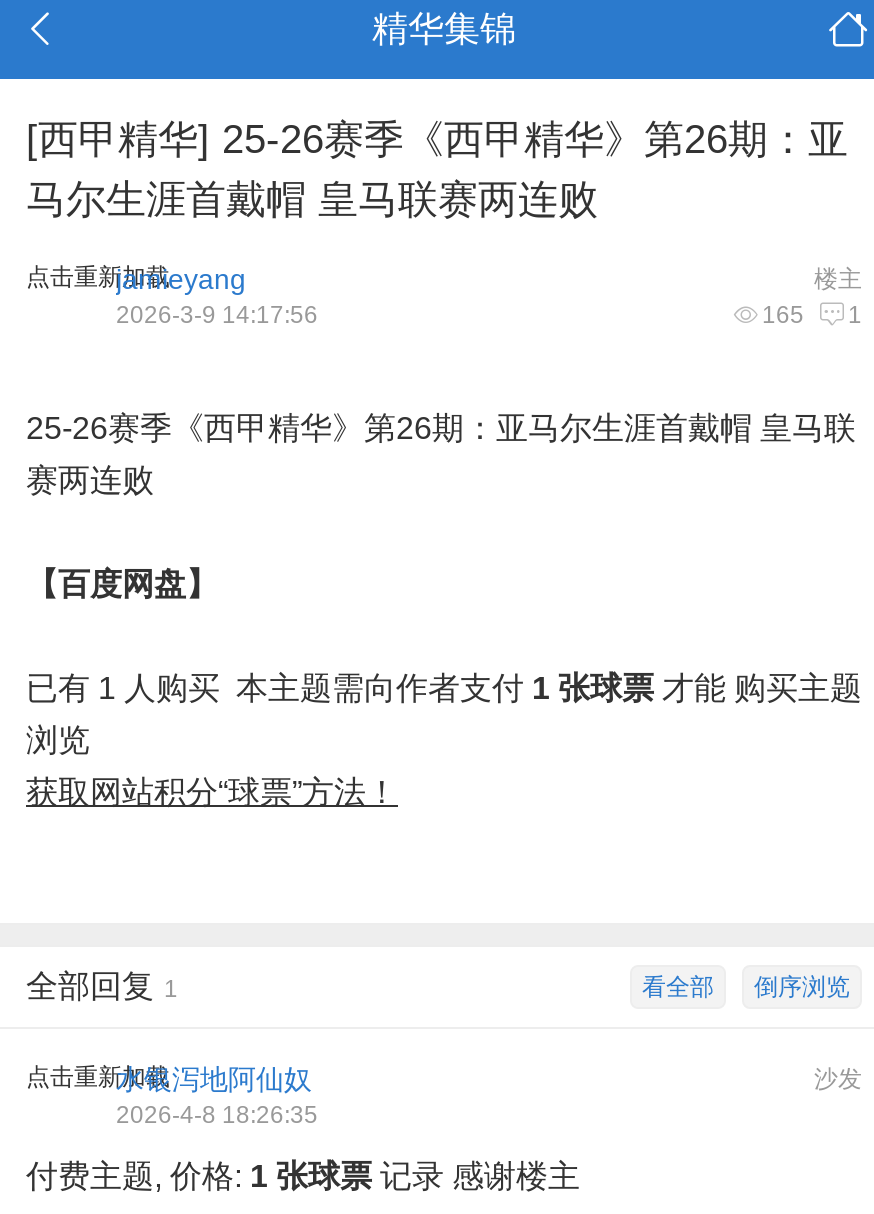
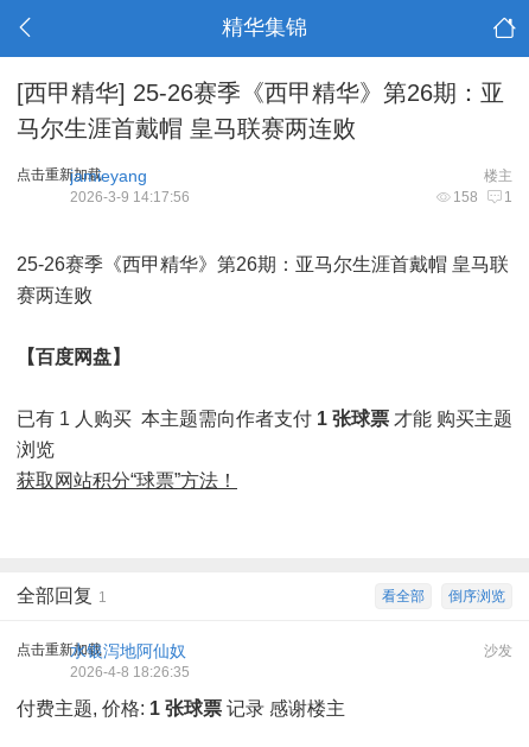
- 165 1
+ 158 1
